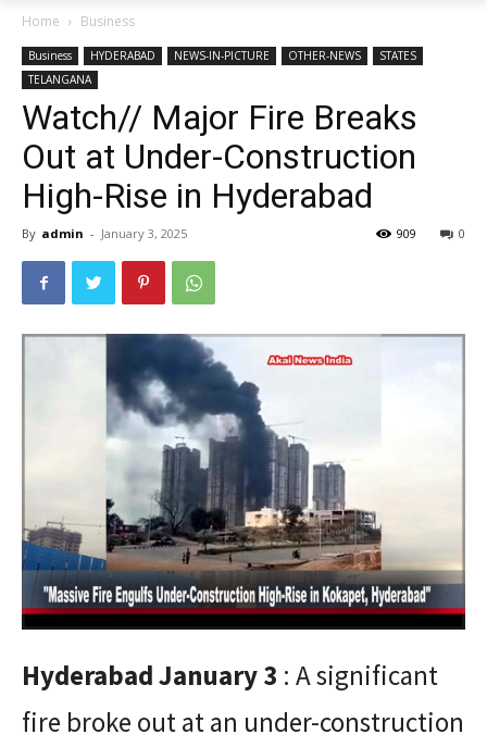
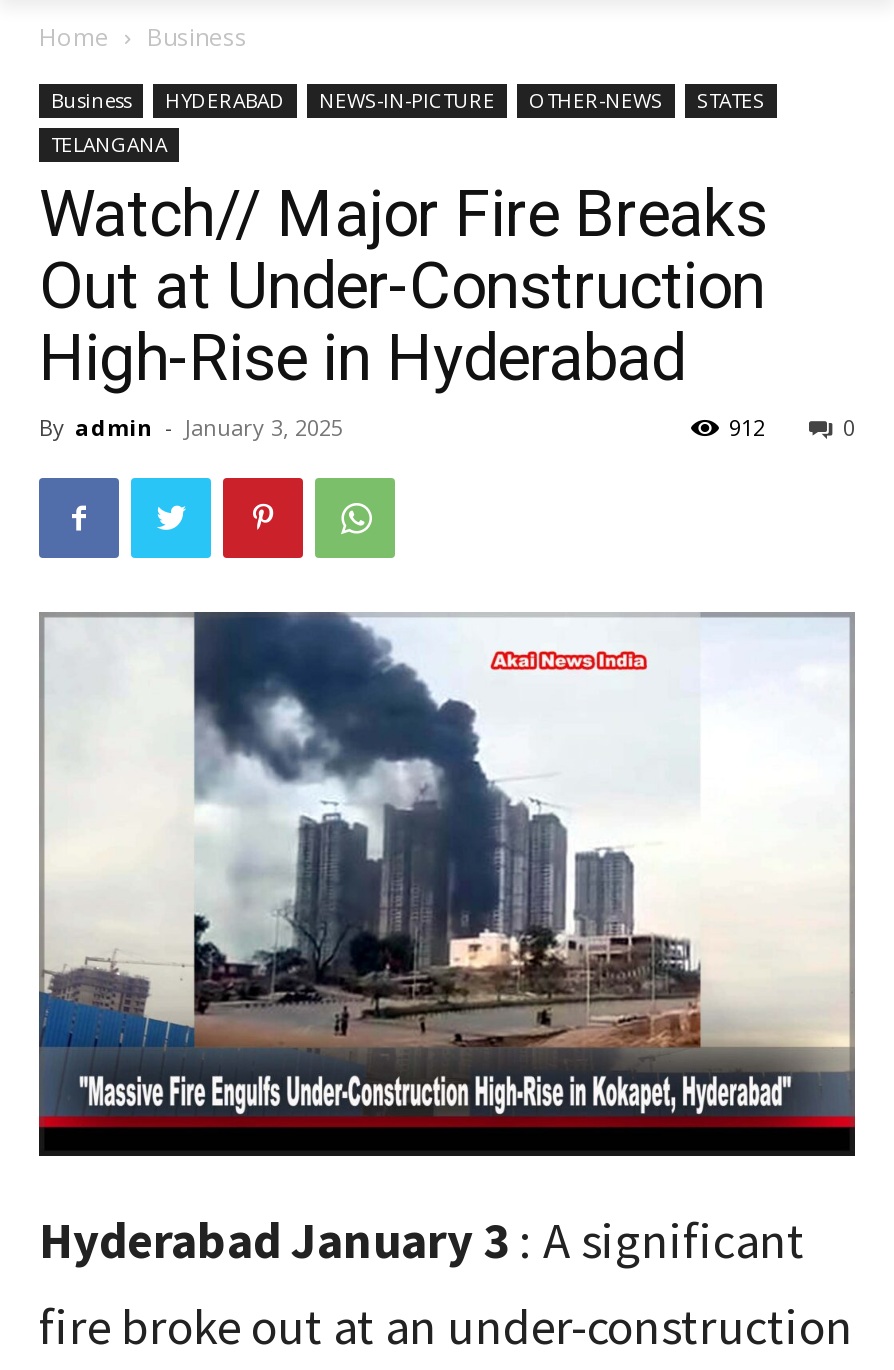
- 909
+ 912
